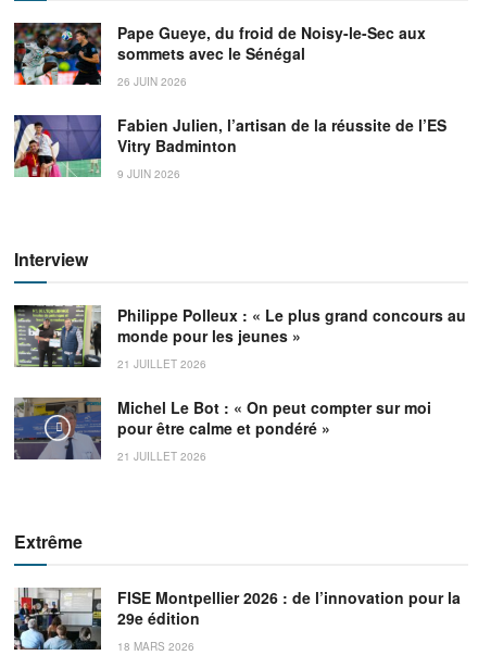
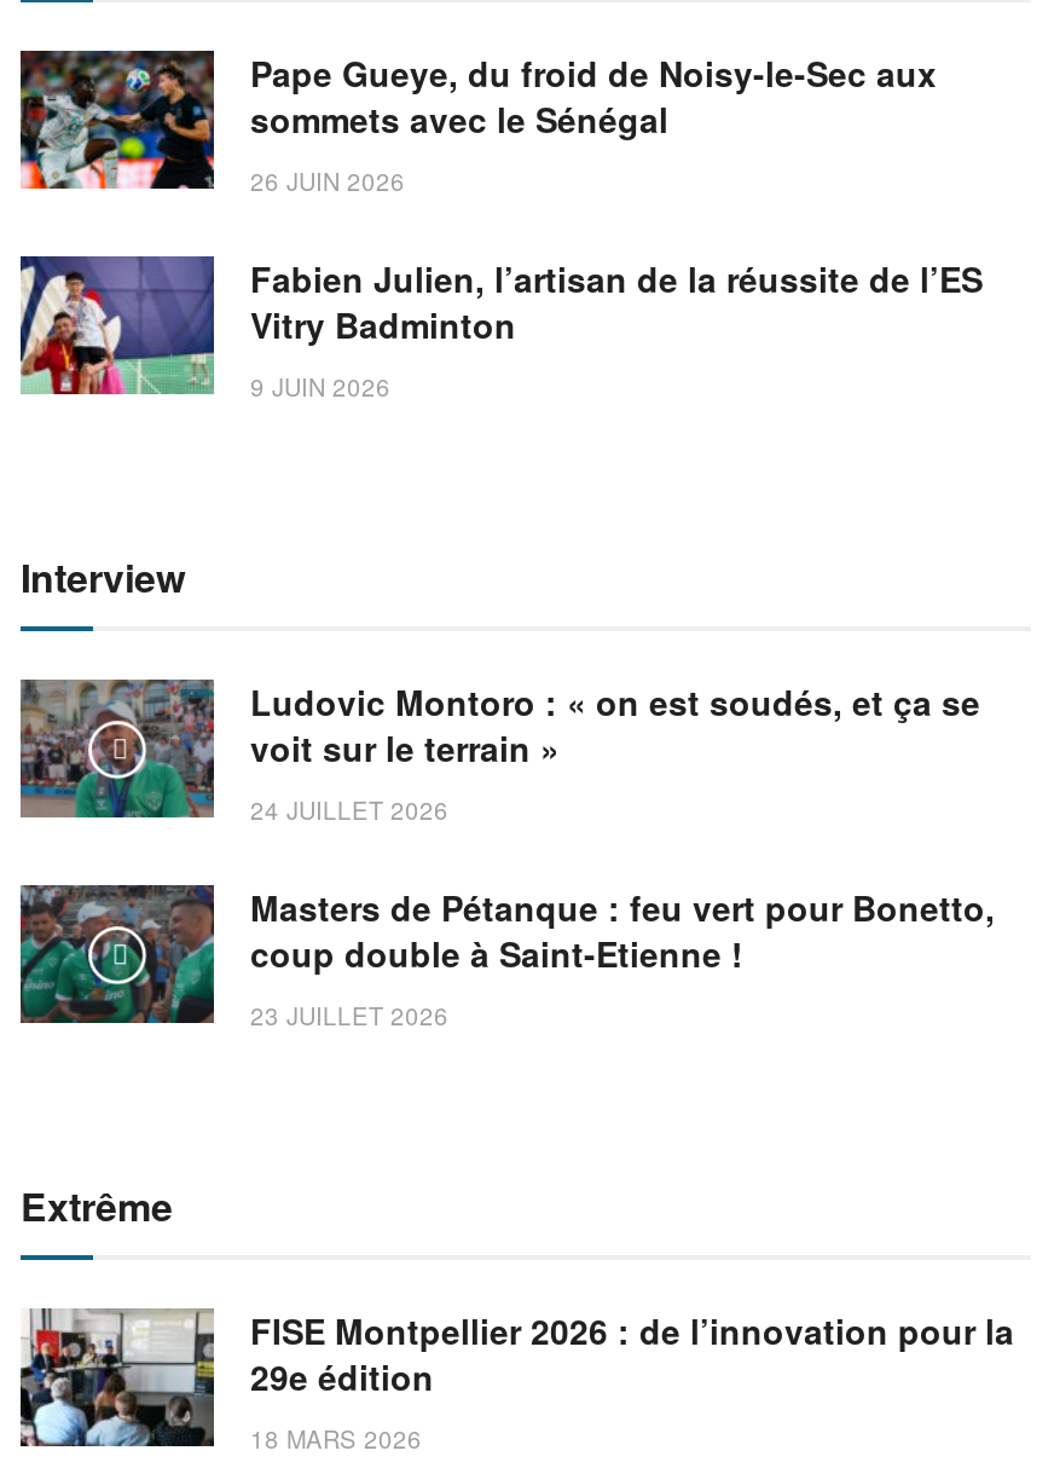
- [image]
- Philippe Polleux : « Le plus grand concours au
- monde pour les jeunes »
- 21 JUILLET 2026
+ [image]
+ Ludovic Montoro : « on est soudés, et ça se
+ voit sur le terrain »
+ 24 JUILLET 2026

- [image]
- Michel Le Bot : « On peut compter sur moi
- pour être calme et pondéré »
- 21 JUILLET 2026
+ [image]
+ Masters de Pétanque : feu vert pour Bonetto,
+ coup double à Saint-Etienne !
+ 23 JUILLET 2026
